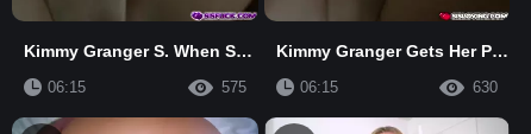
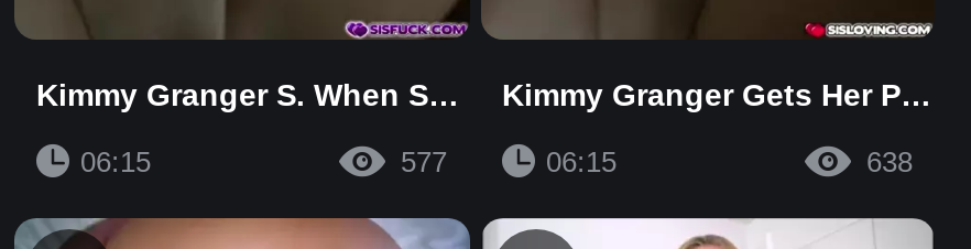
- 575
+ 577

- 630
+ 638
